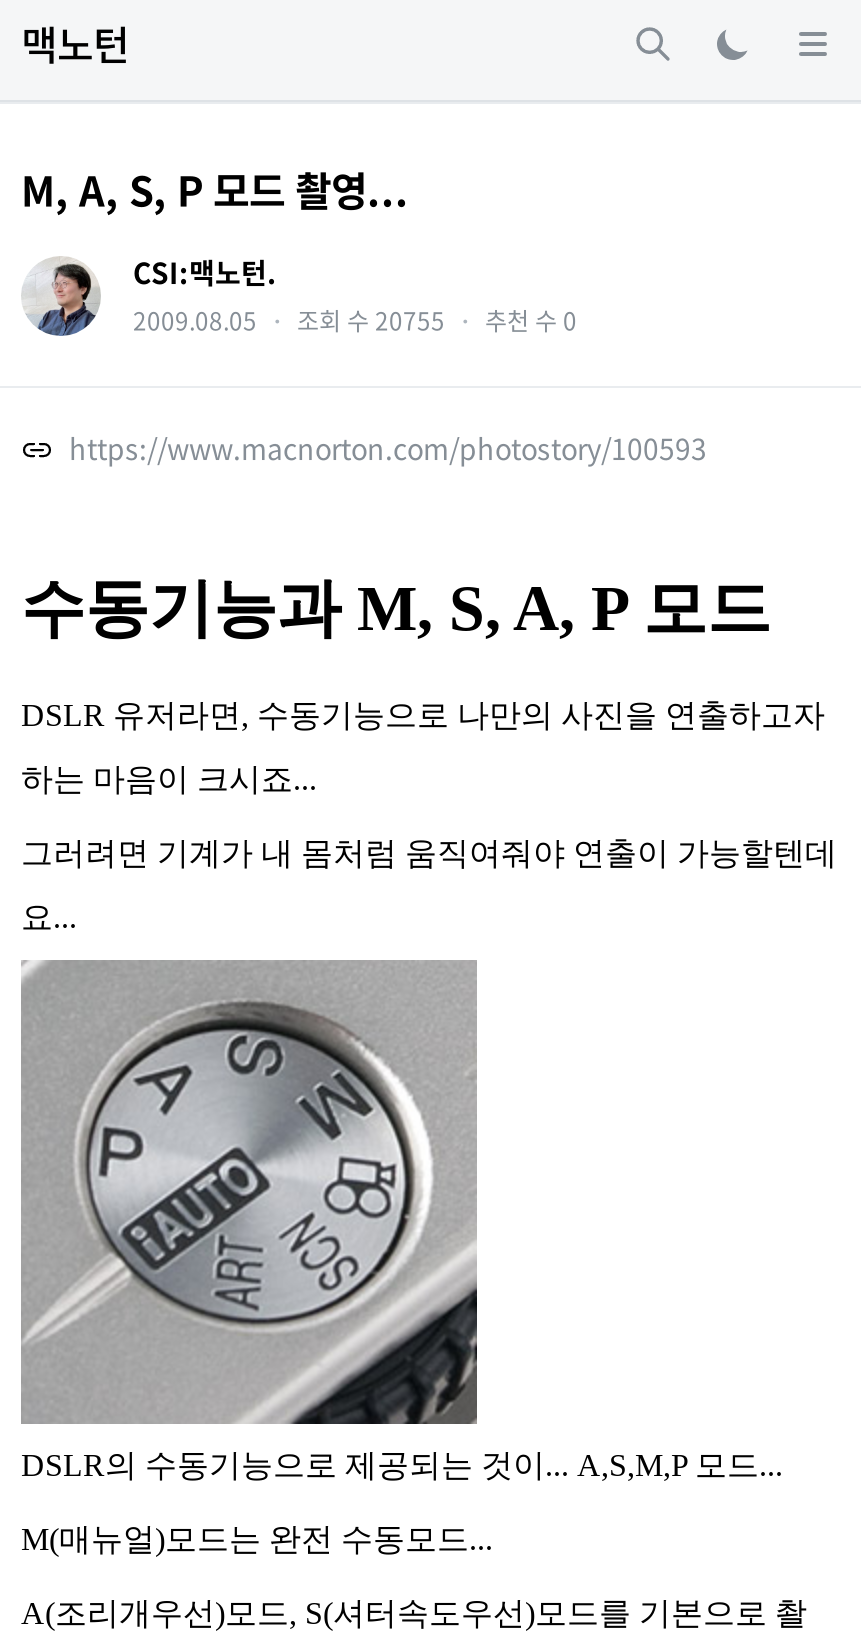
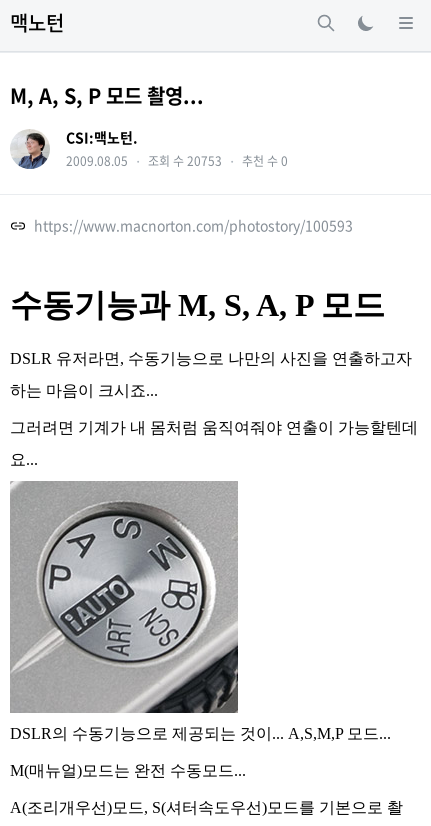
- 2009.08.05 ・ 조회 수 20755 ・ 추천 수 0
+ 2009.08.05 ・ 조회 수 20753 ・ 추천 수 0
